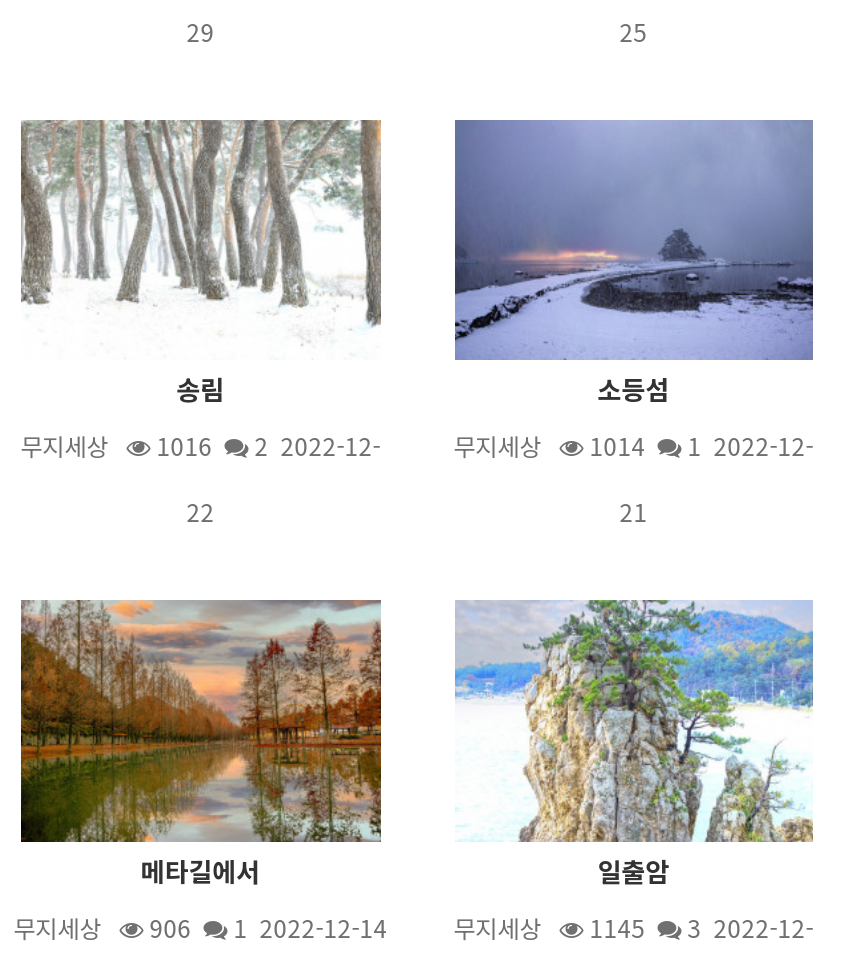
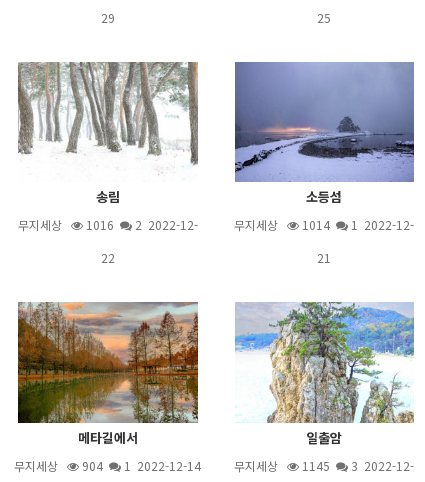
- 무지세상 906 1 2022-12-14 무지세상 1145 3 2022-12-
+ 무지세상 904 1 2022-12-14 무지세상 1145 3 2022-12-
